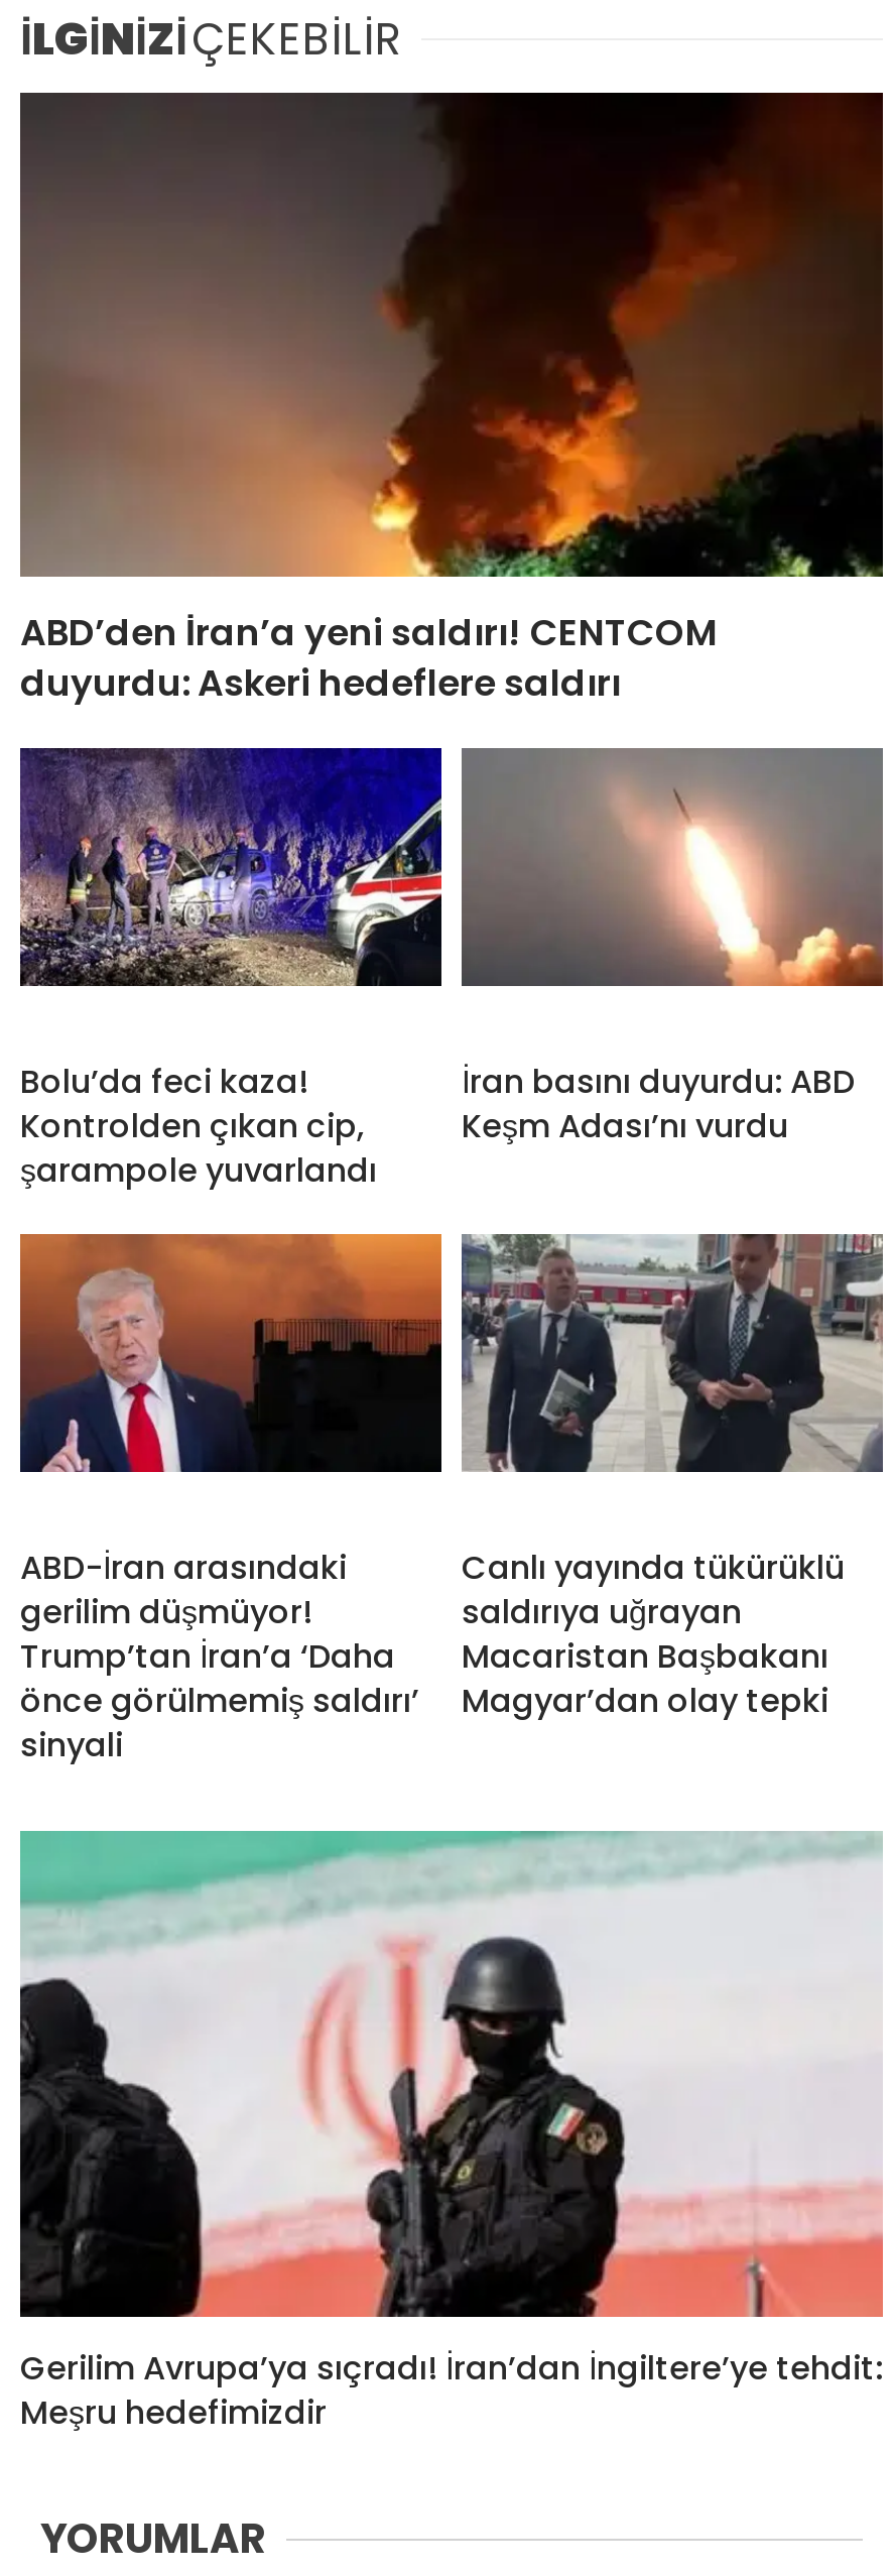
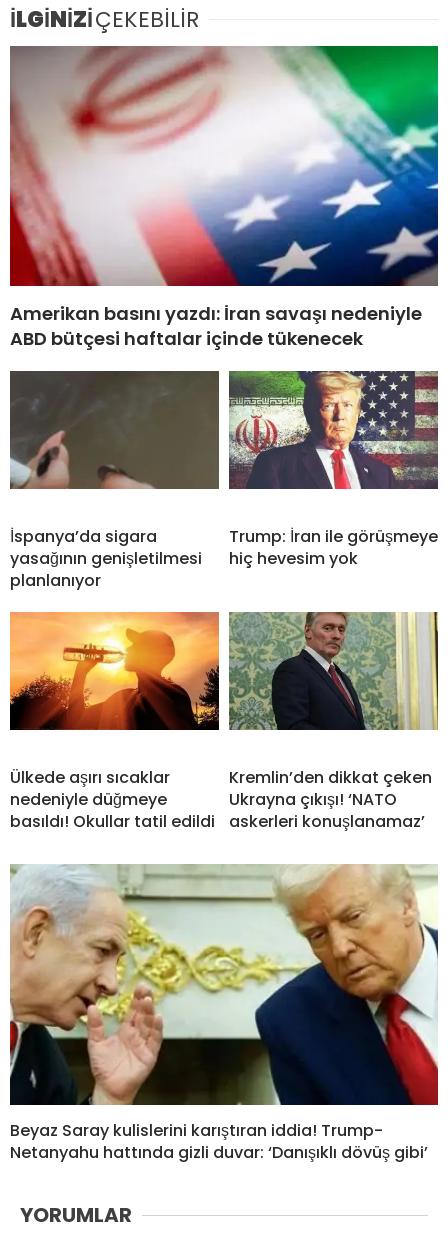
- [image]
- ABD’den İran’a yeni saldırı! CENTCOM
- duyurdu: Askeri hedeflere saldırı
+ [image]
+ Amerikan basını yazdı: İran savaşı nedeniyle
+ ABD bütçesi haftalar içinde tükenecek

- [image]
+ [image]

- [image]
- Bolu’da feci kaza!
- Kontrolden çıkan cip,
- şarampole yuvarlandı
+ [image]
+ İspanya’da sigara
+ yasağının genişletilmesi
+ planlanıyor

- İran basını duyurdu: ABD
- Keşm Adası’nı vurdu
+ Trump: İran ile görüşmeye
+ hiç hevesim yok

- [image]
- Canlı yayında tükürüklü
- saldırıya uğrayan
- Macaristan Başbakanı
- Magyar’dan olay tepki
+ [image]
+ Kremlin’den dikkat çeken
+ Ukrayna çıkışı! ‘NATO
+ askerleri konuşlanamaz’

- [image]
+ [image]

- ABD-İran arasındaki
- gerilim düşmüyor!
- Trump’tan İran’a ‘Daha
- önce görülmemiş saldırı’
- sinyali
+ Ülkede aşırı sıcaklar
+ nedeniyle düğmeye
+ basıldı! Okullar tatil edildi

- [image]
- Gerilim Avrupa’ya sıçradı! İran’dan İngiltere’ye tehdit:
- Meşru hedefimizdir
+ [image]
+ Beyaz Saray kulislerini karıştıran iddia! Trump-
+ Netanyahu hattında gizli duvar: ‘Danışıklı dövüş gibi’
